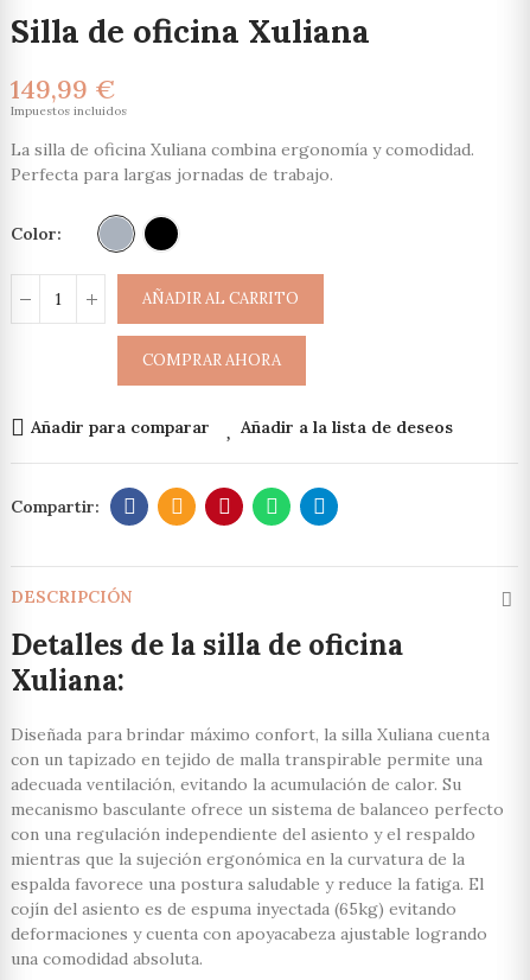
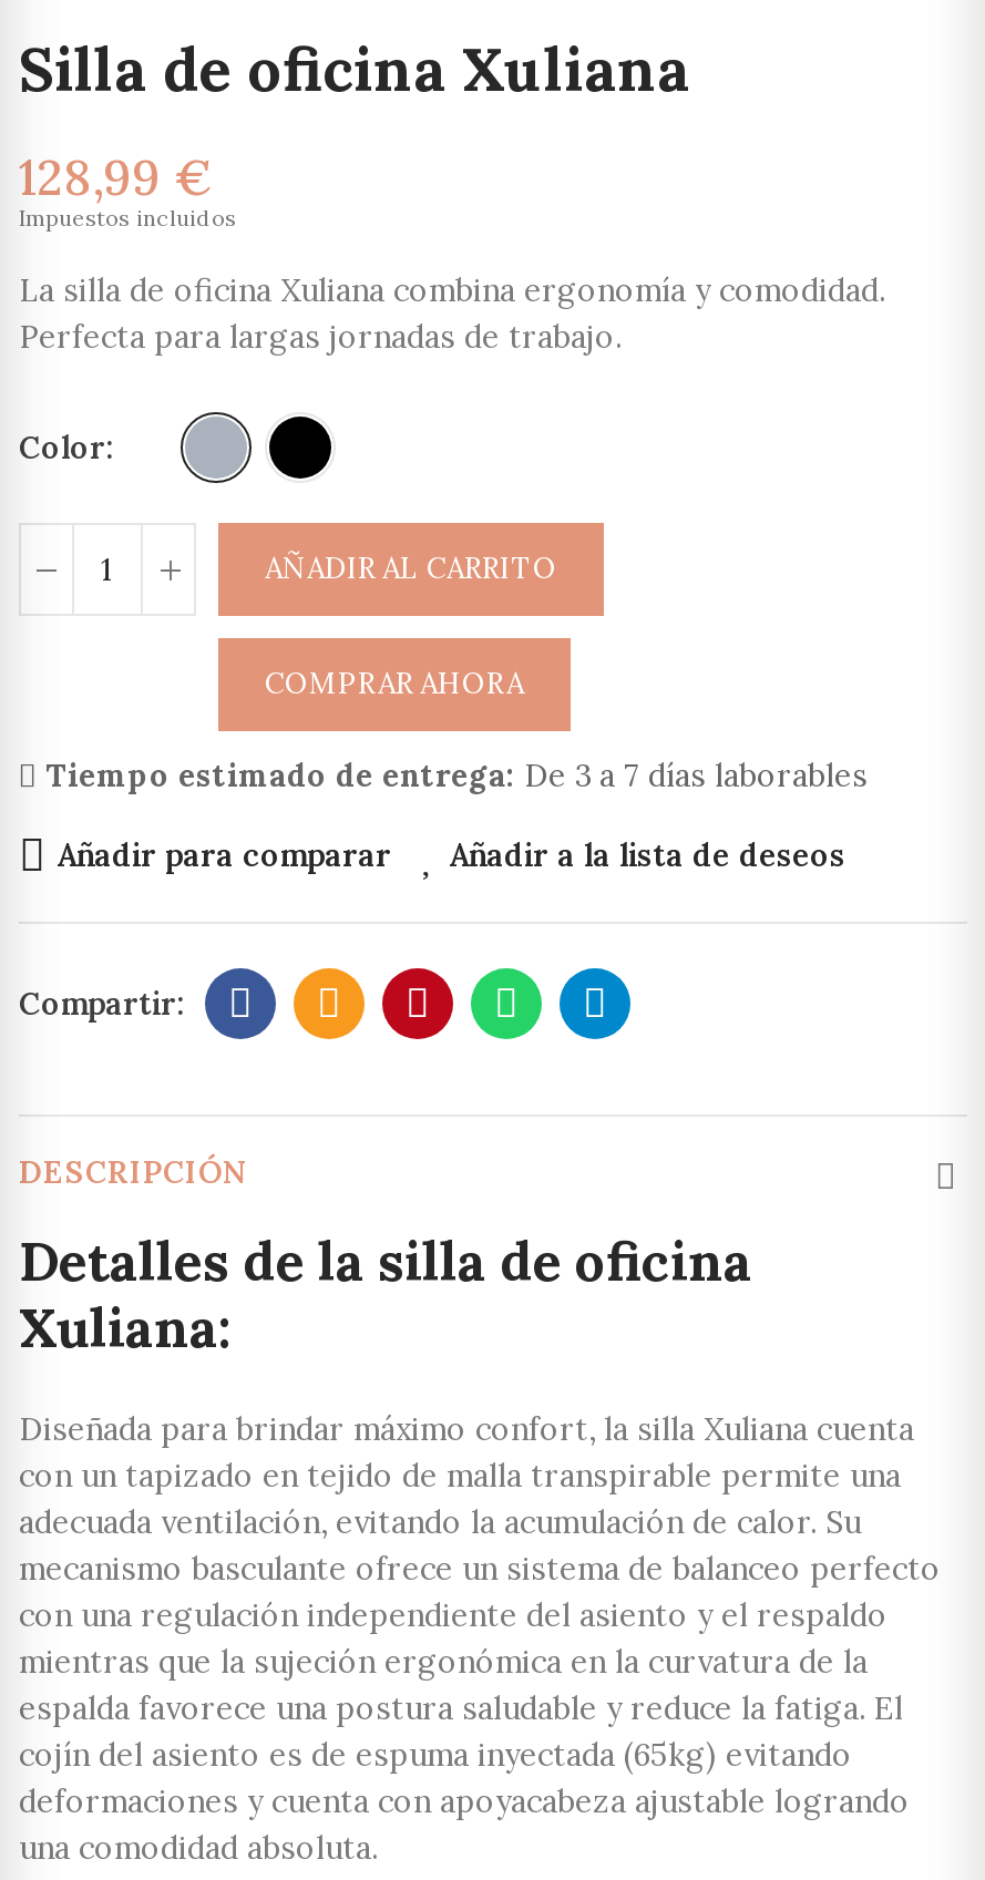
- 149,99 €
+ 128,99 €

+ Tiempo estimado de entrega: De 3 a 7 días laborables
